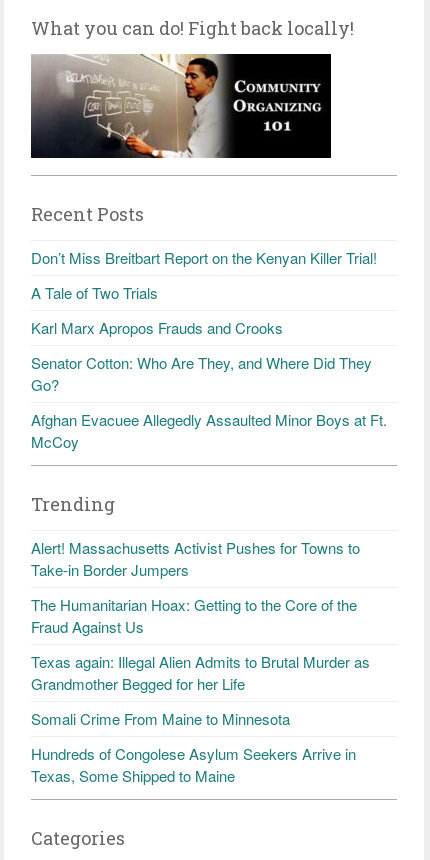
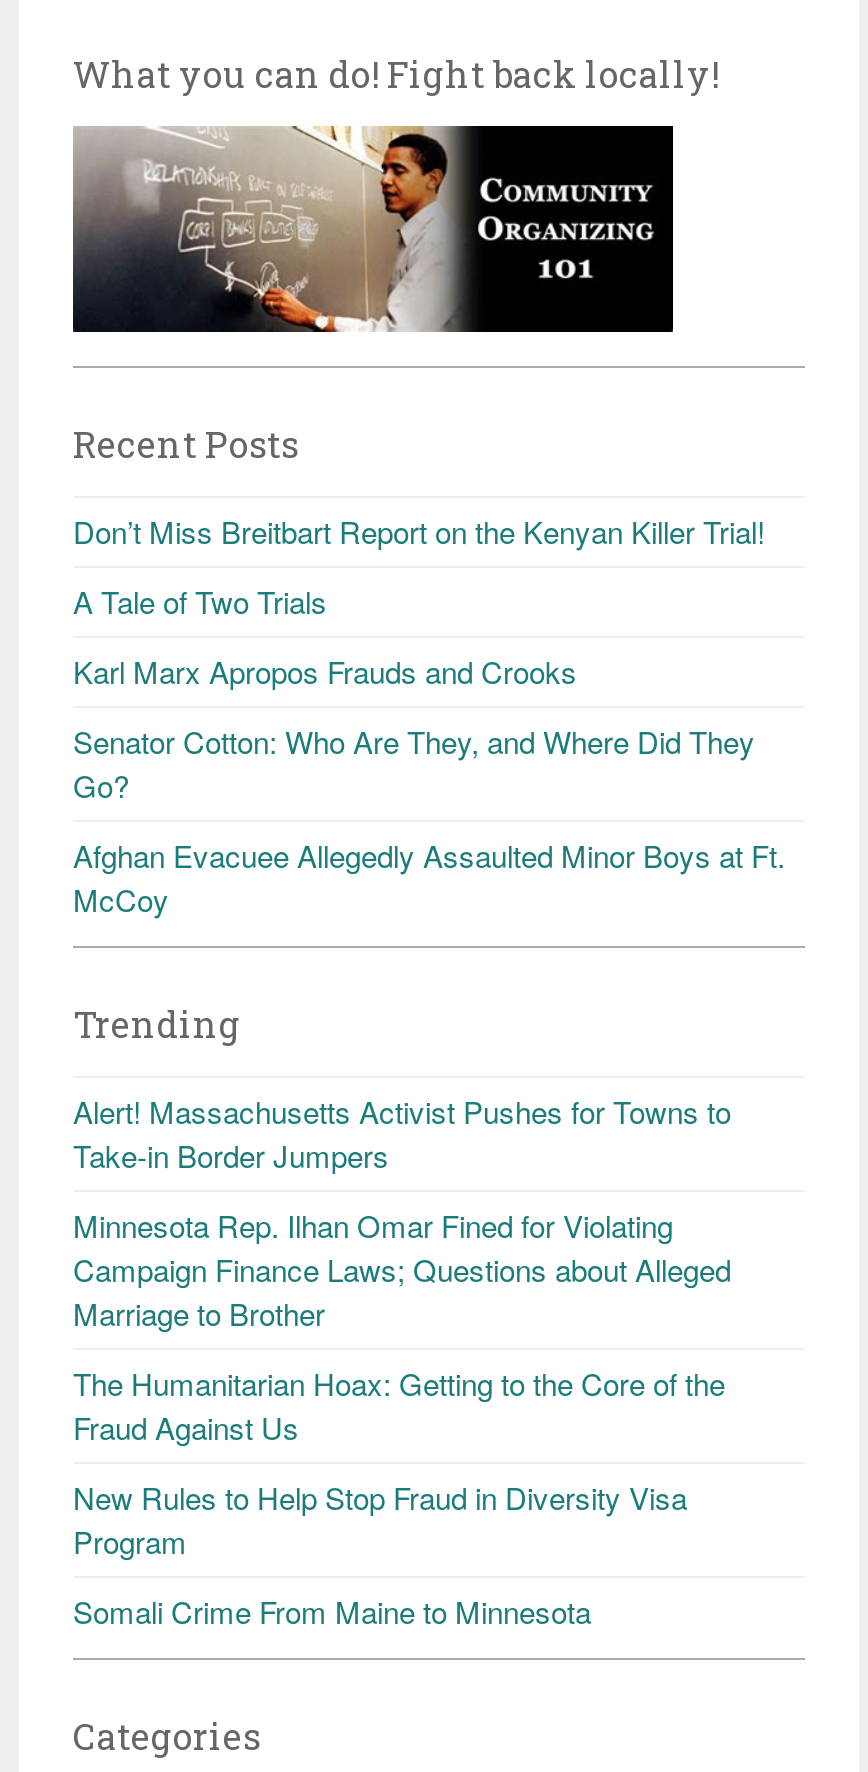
+ Minnesota Rep. Ilhan Omar Fined for Violating
+ Campaign Finance Laws; Questions about Alleged
+ Marriage to Brother

moved down: The Humanitarian Hoax: Getting to the Core of the | Fraud Against Us

- Texas again: Illegal Alien Admits to Brutal Murder as
- Grandmother Begged for her Life
+ New Rules to Help Stop Fraud in Diversity Visa
+ Program

moved down: Somali Crime From Maine to Minnesota

- Hundreds of Congolese Asylum Seekers Arrive in
- Texas, Some Shipped to Maine
